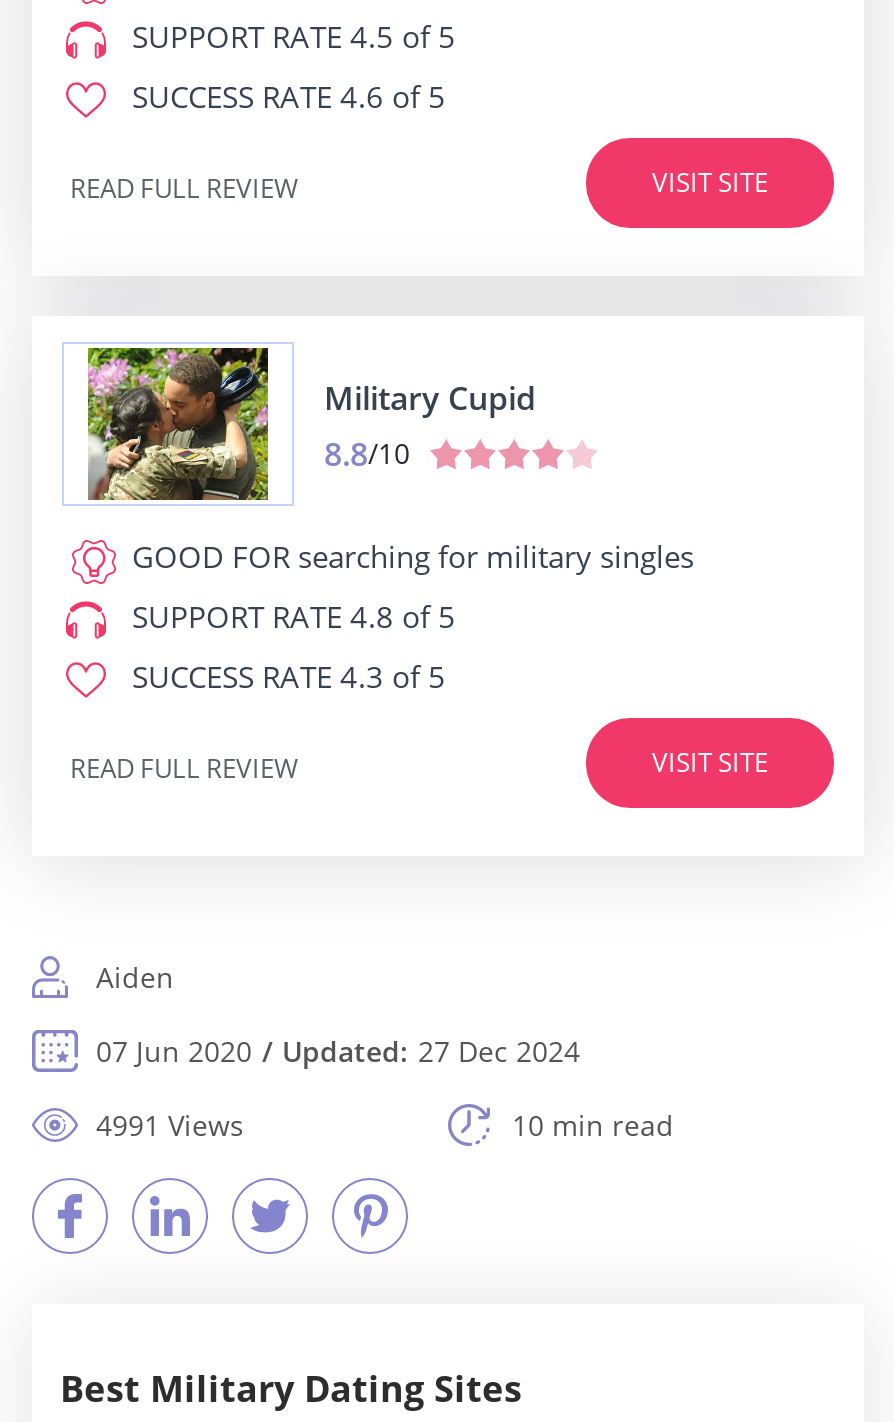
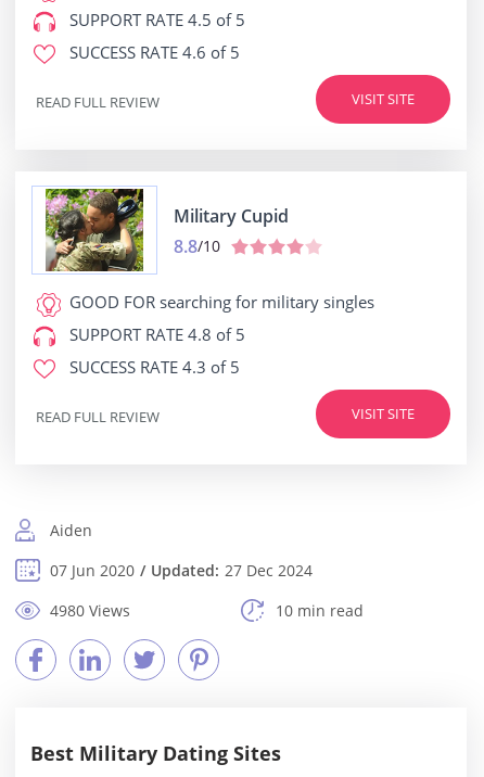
- 4991 Views
+ 4980 Views
